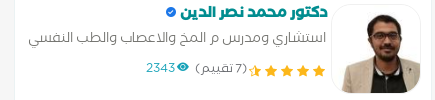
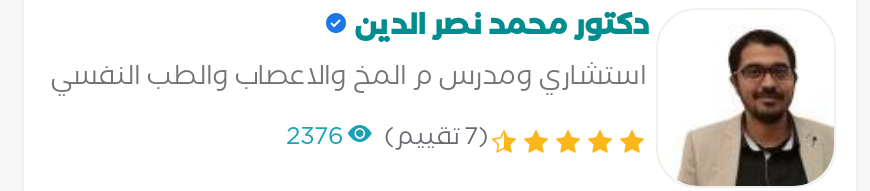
- 2343
+ 2376
